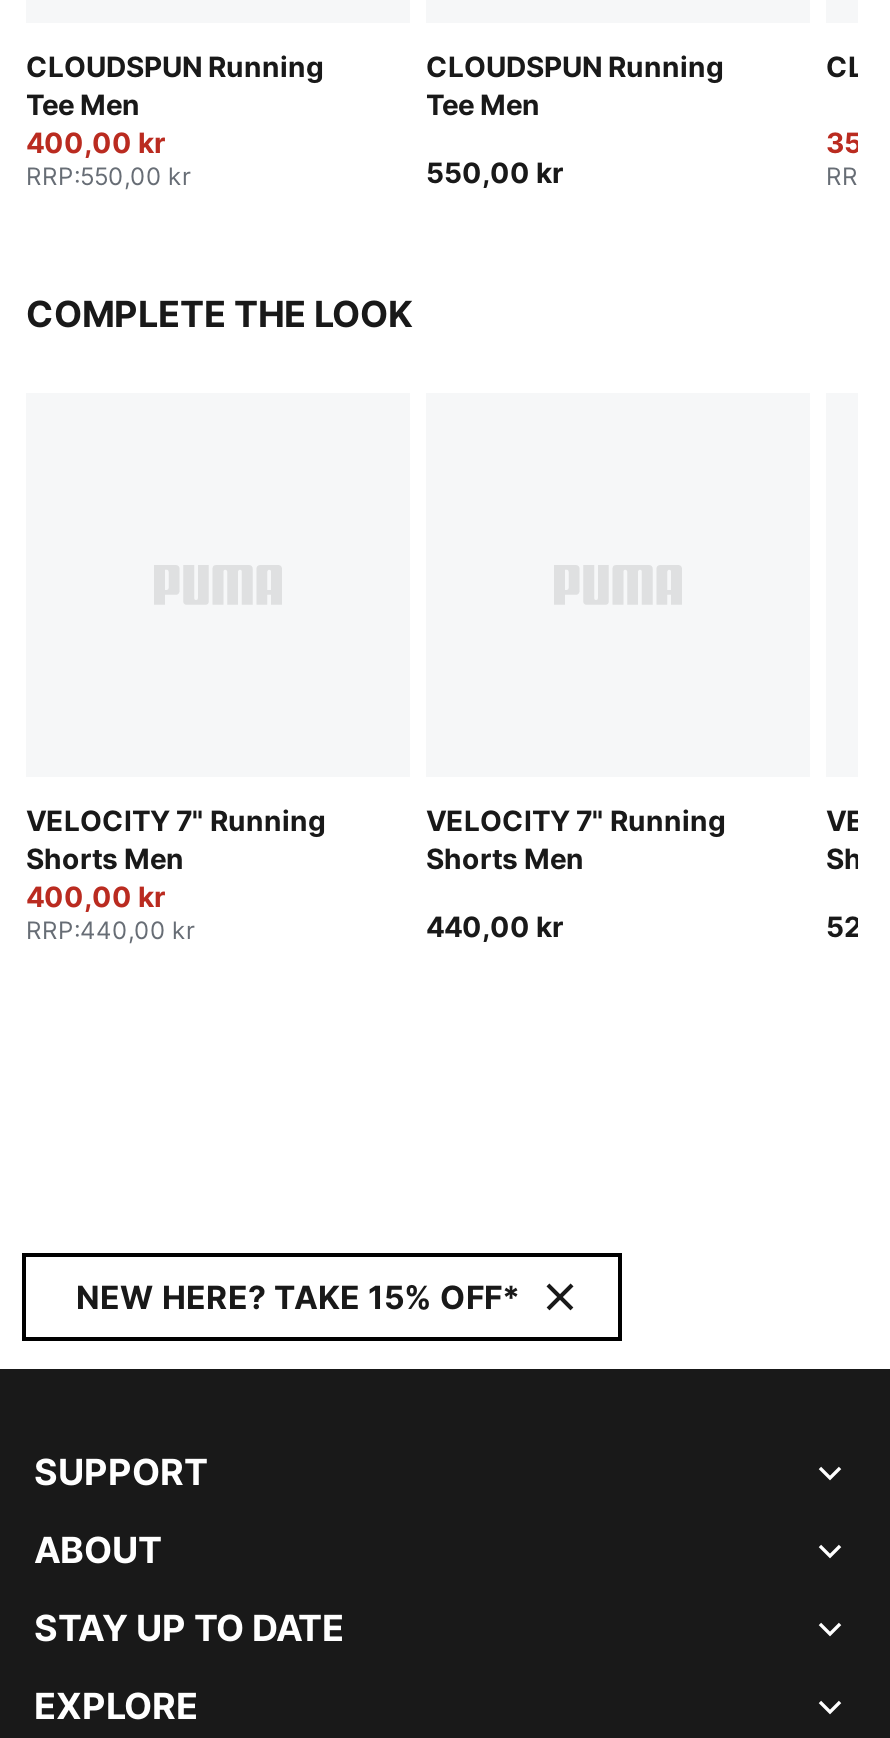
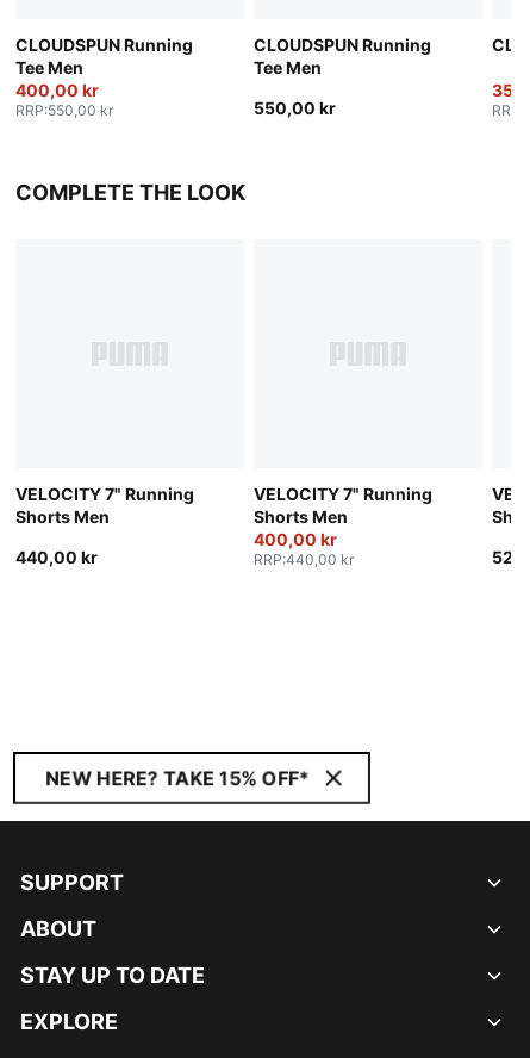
- 400,00 kr
- RRP:440,00 kr
+ 440,00 kr

- 440,00 kr
+ 400,00 kr
+ RRP:440,00 kr
